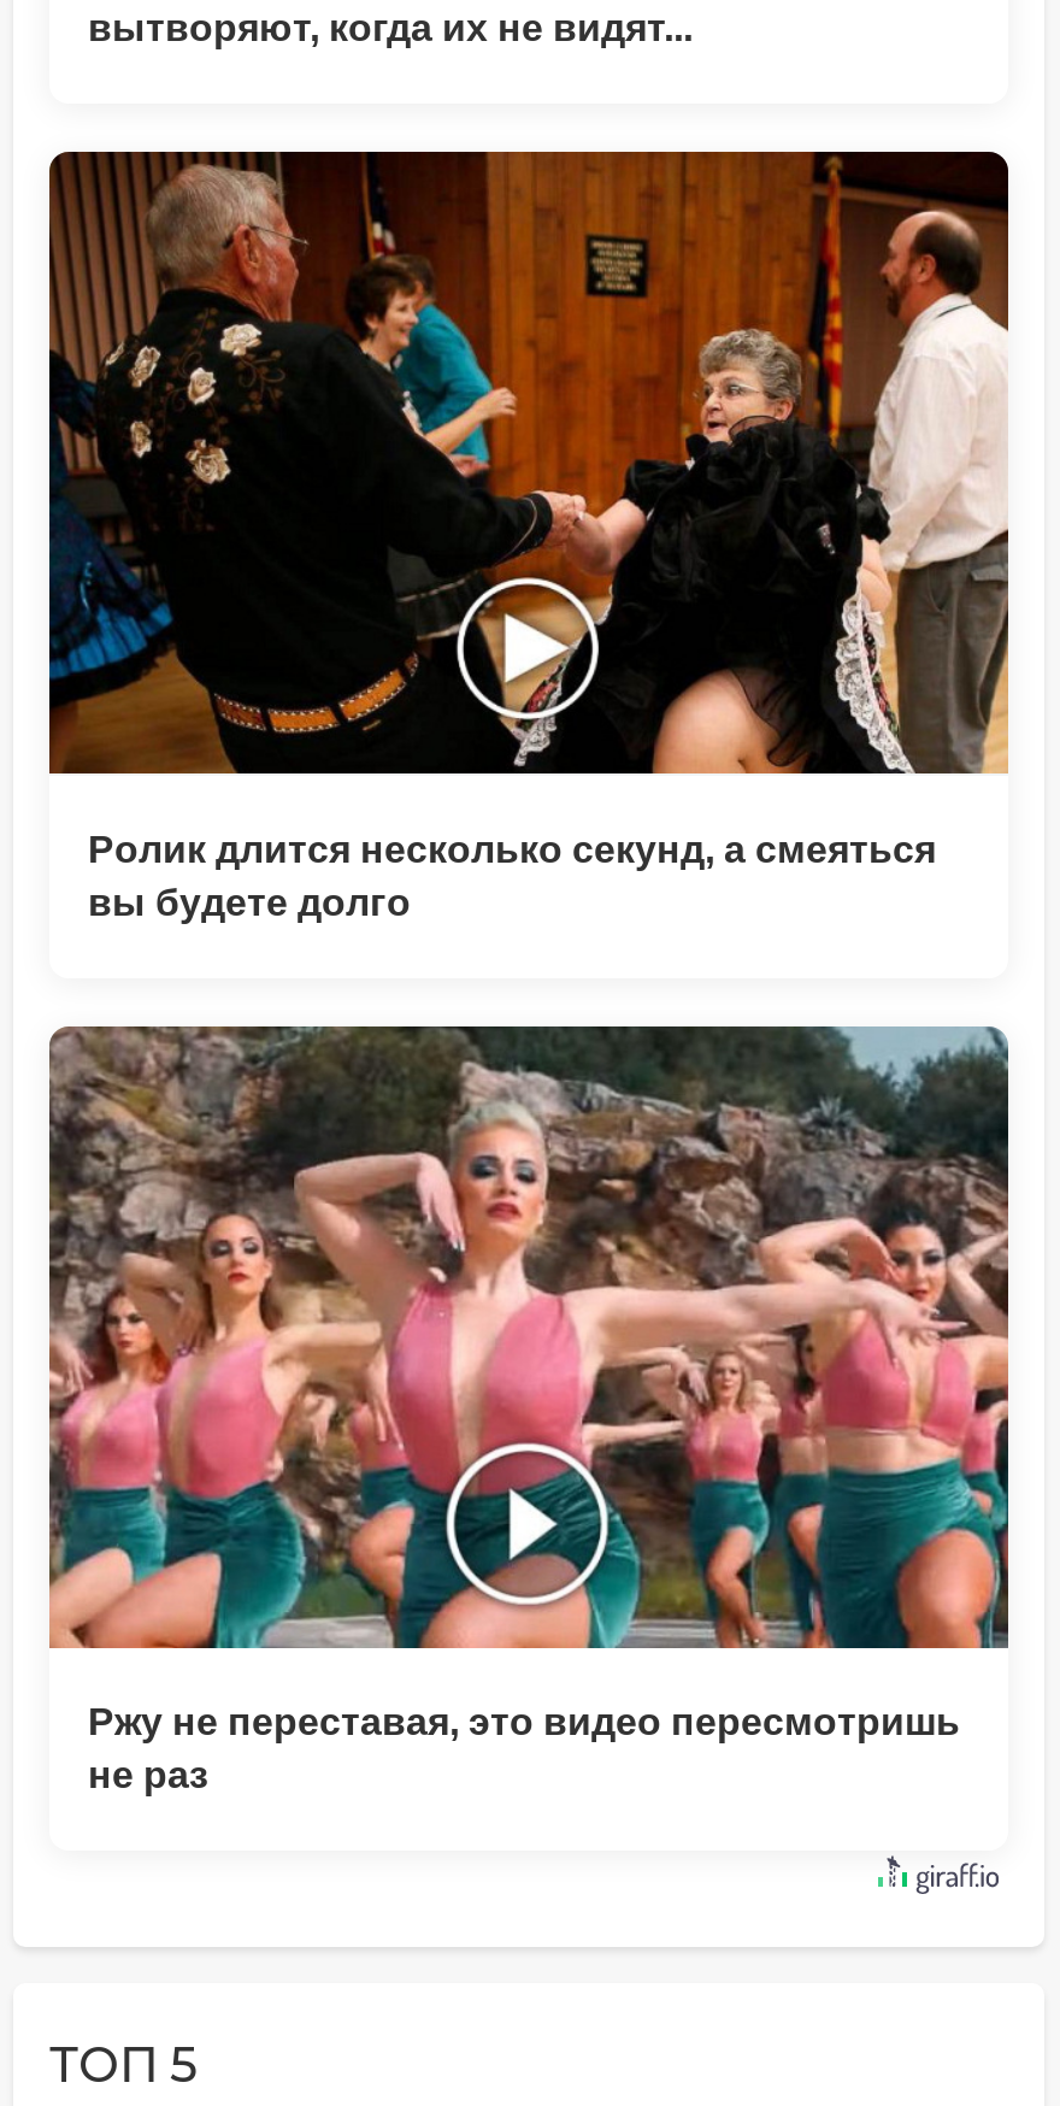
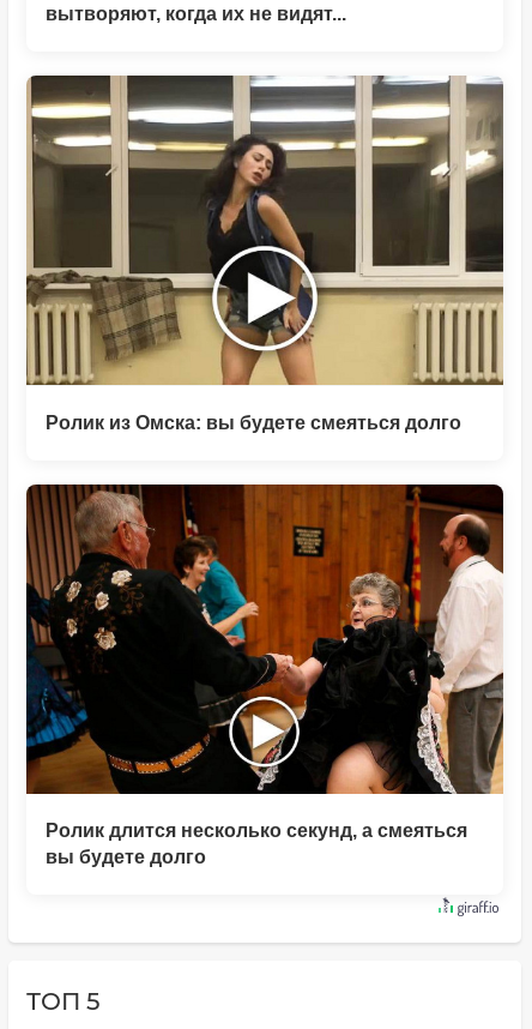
+ [image]
+ Ролик из Омска: вы будете смеяться долго

moved down: [image] | Ролик длится несколько секунд, а смеяться | вы будете долго

- [image]
- Ржу не переставая, это видео пересмотришь
- не раз
